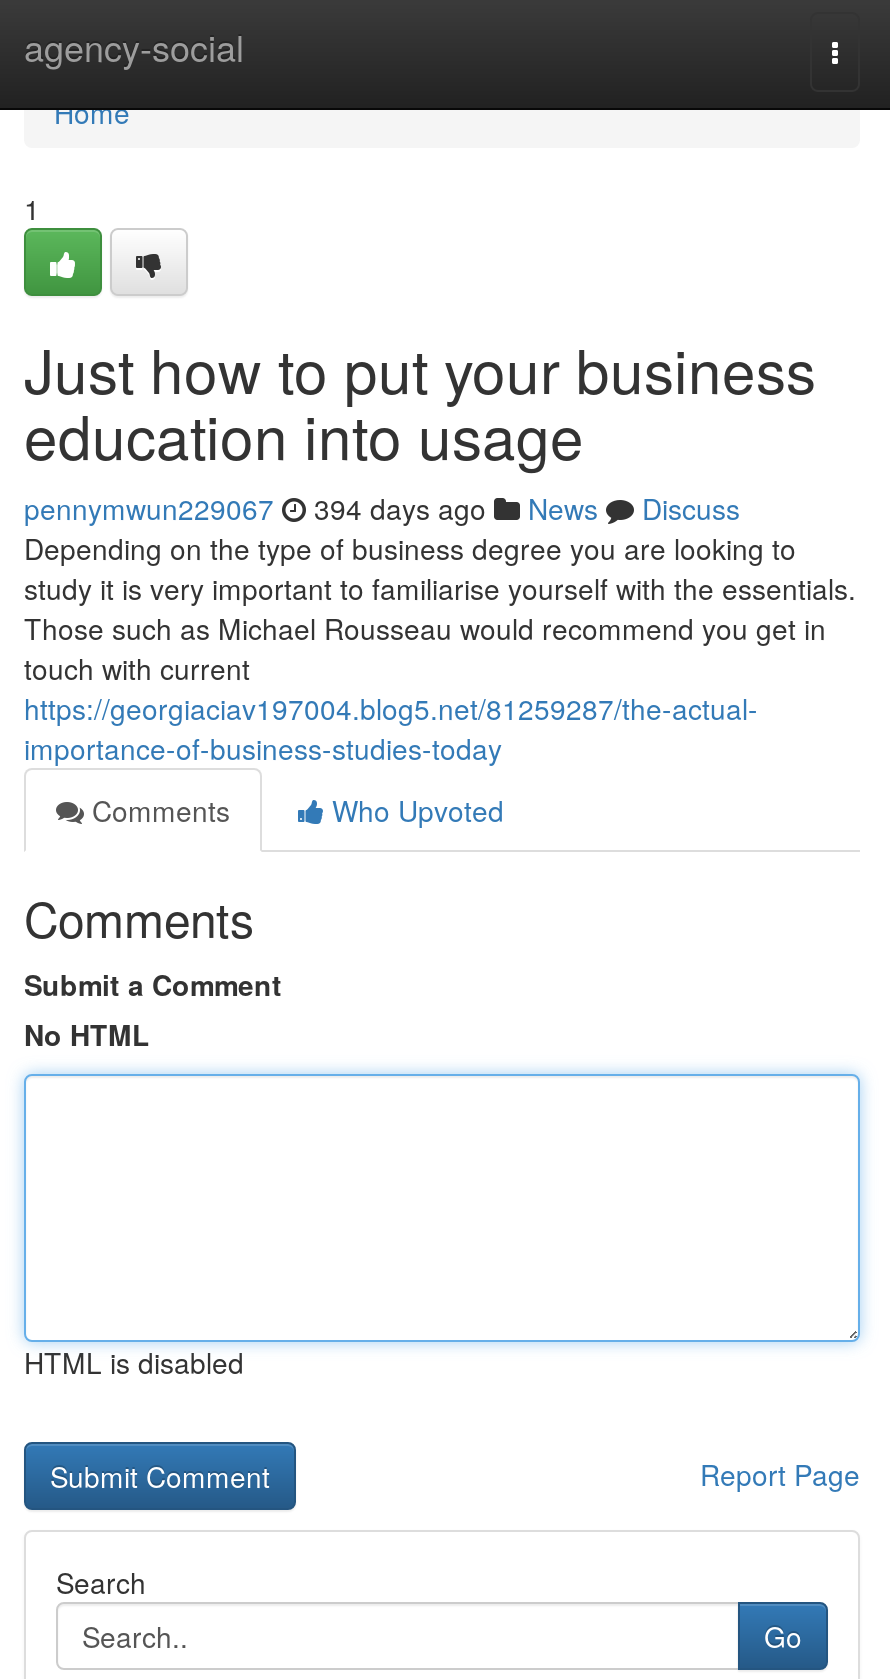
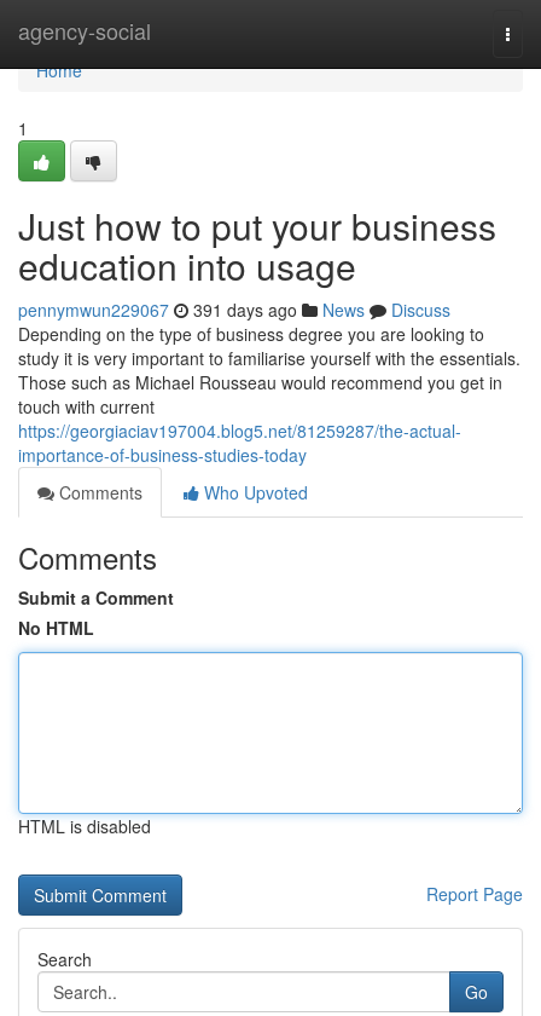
- pennymwun229067 394 days ago News Discuss
+ pennymwun229067 391 days ago News Discuss
